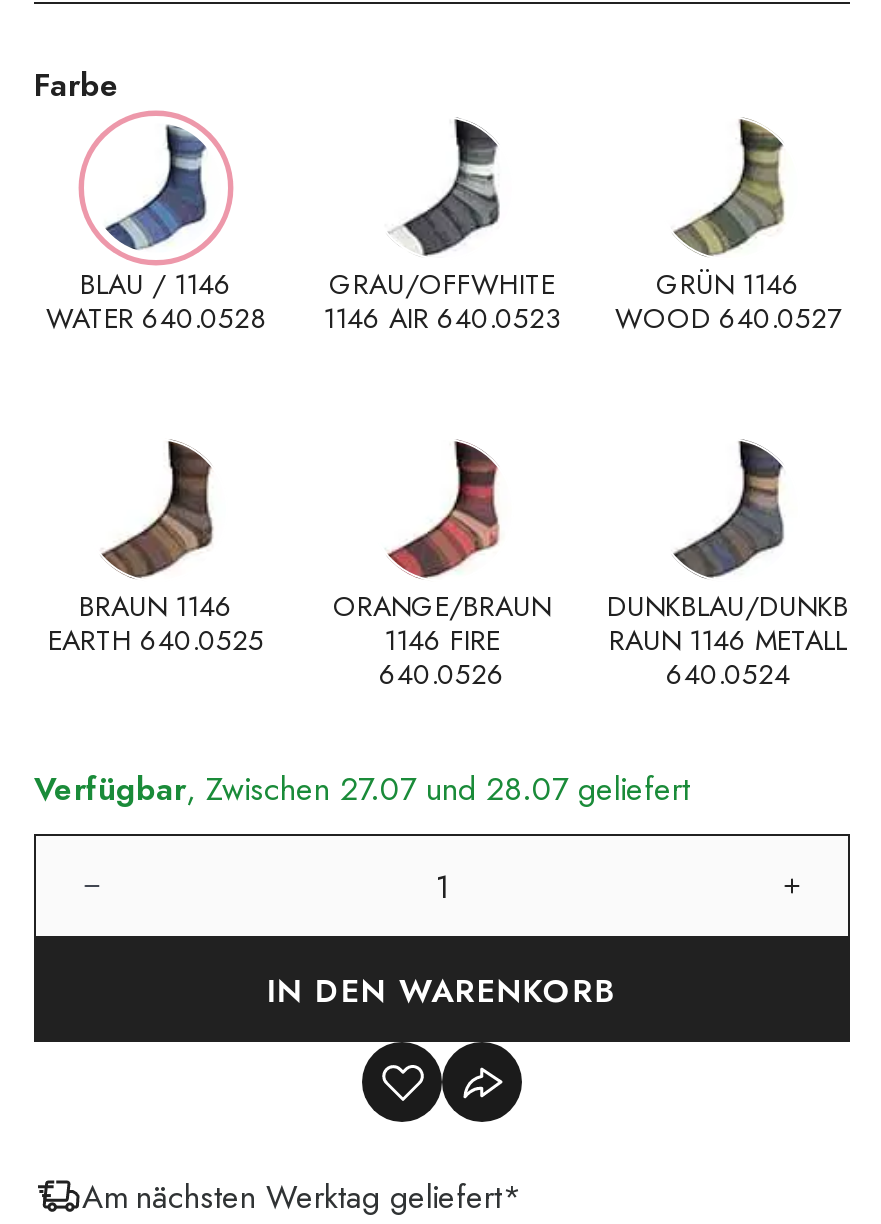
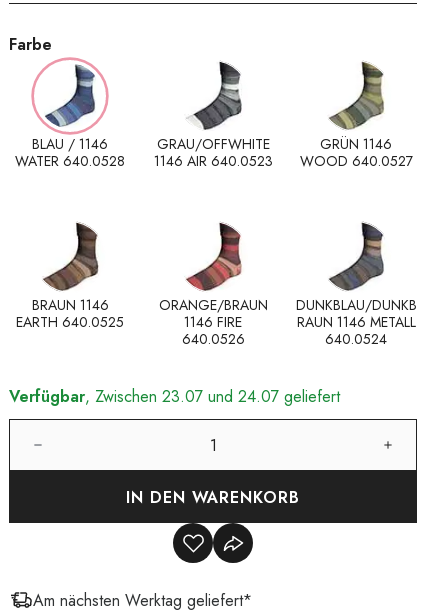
- Verfügbar, Zwischen 27.07 und 28.07 geliefert
+ Verfügbar, Zwischen 23.07 und 24.07 geliefert
